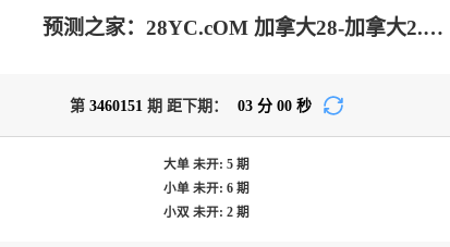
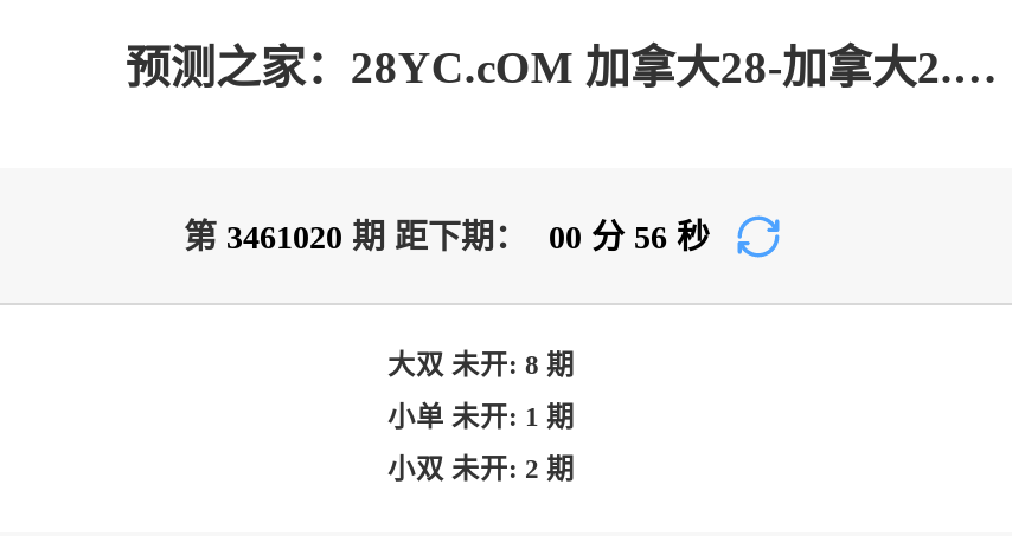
- 第3460151期 距下期： 03分 00秒
+ 第3461020期 距下期： 00分 56秒

- 大单未开: 5期
+ 大双未开: 8期

- 小单未开: 6期
+ 小单未开: 1期
